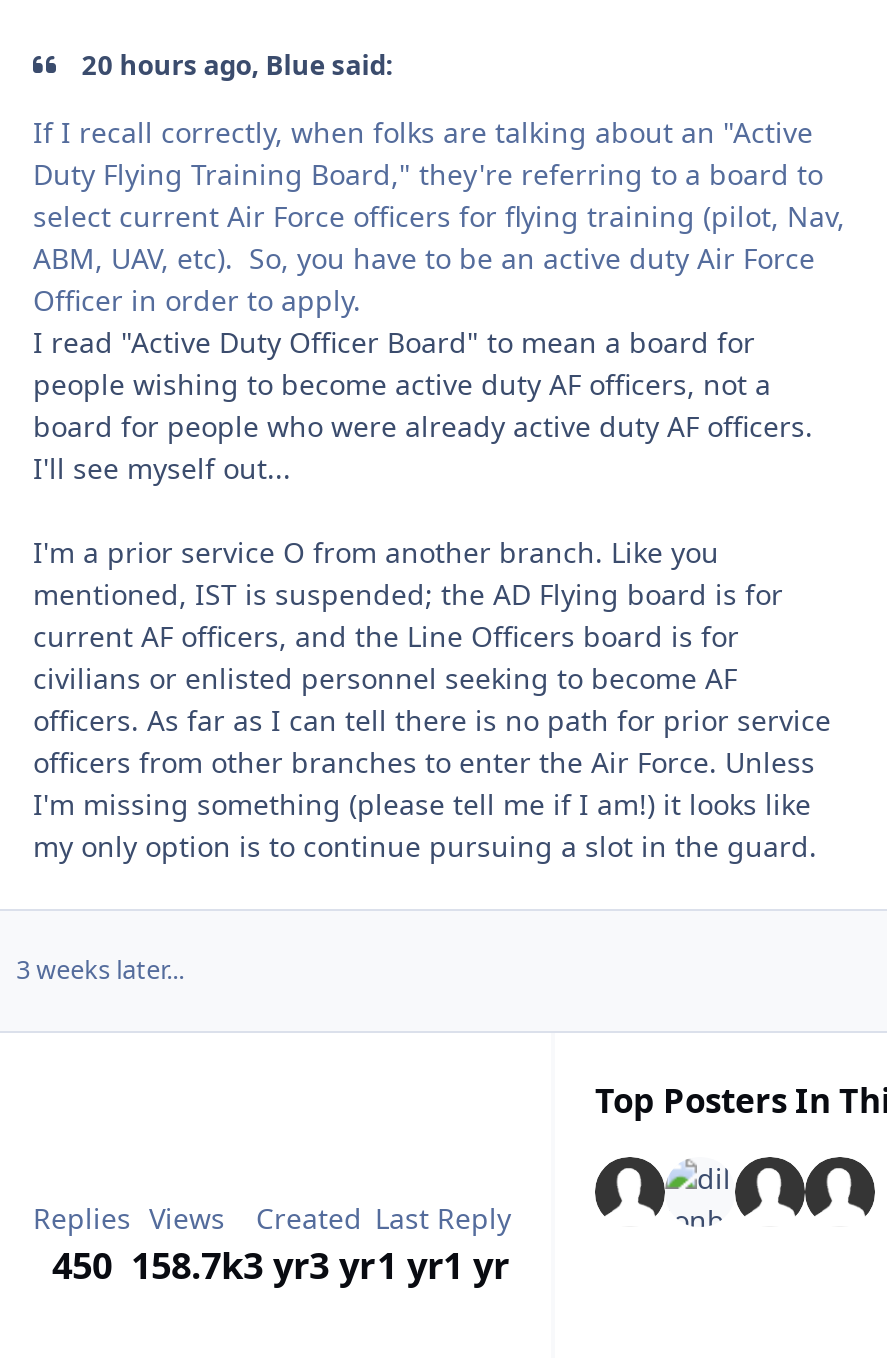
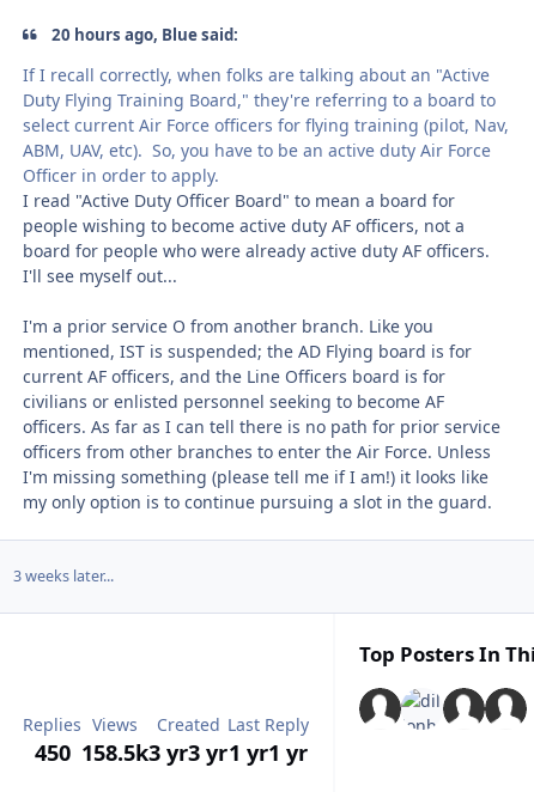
- 450 158.7k 3 yr3 yr 1 yr1 yr
+ 450 158.5k 3 yr3 yr 1 yr1 yr
